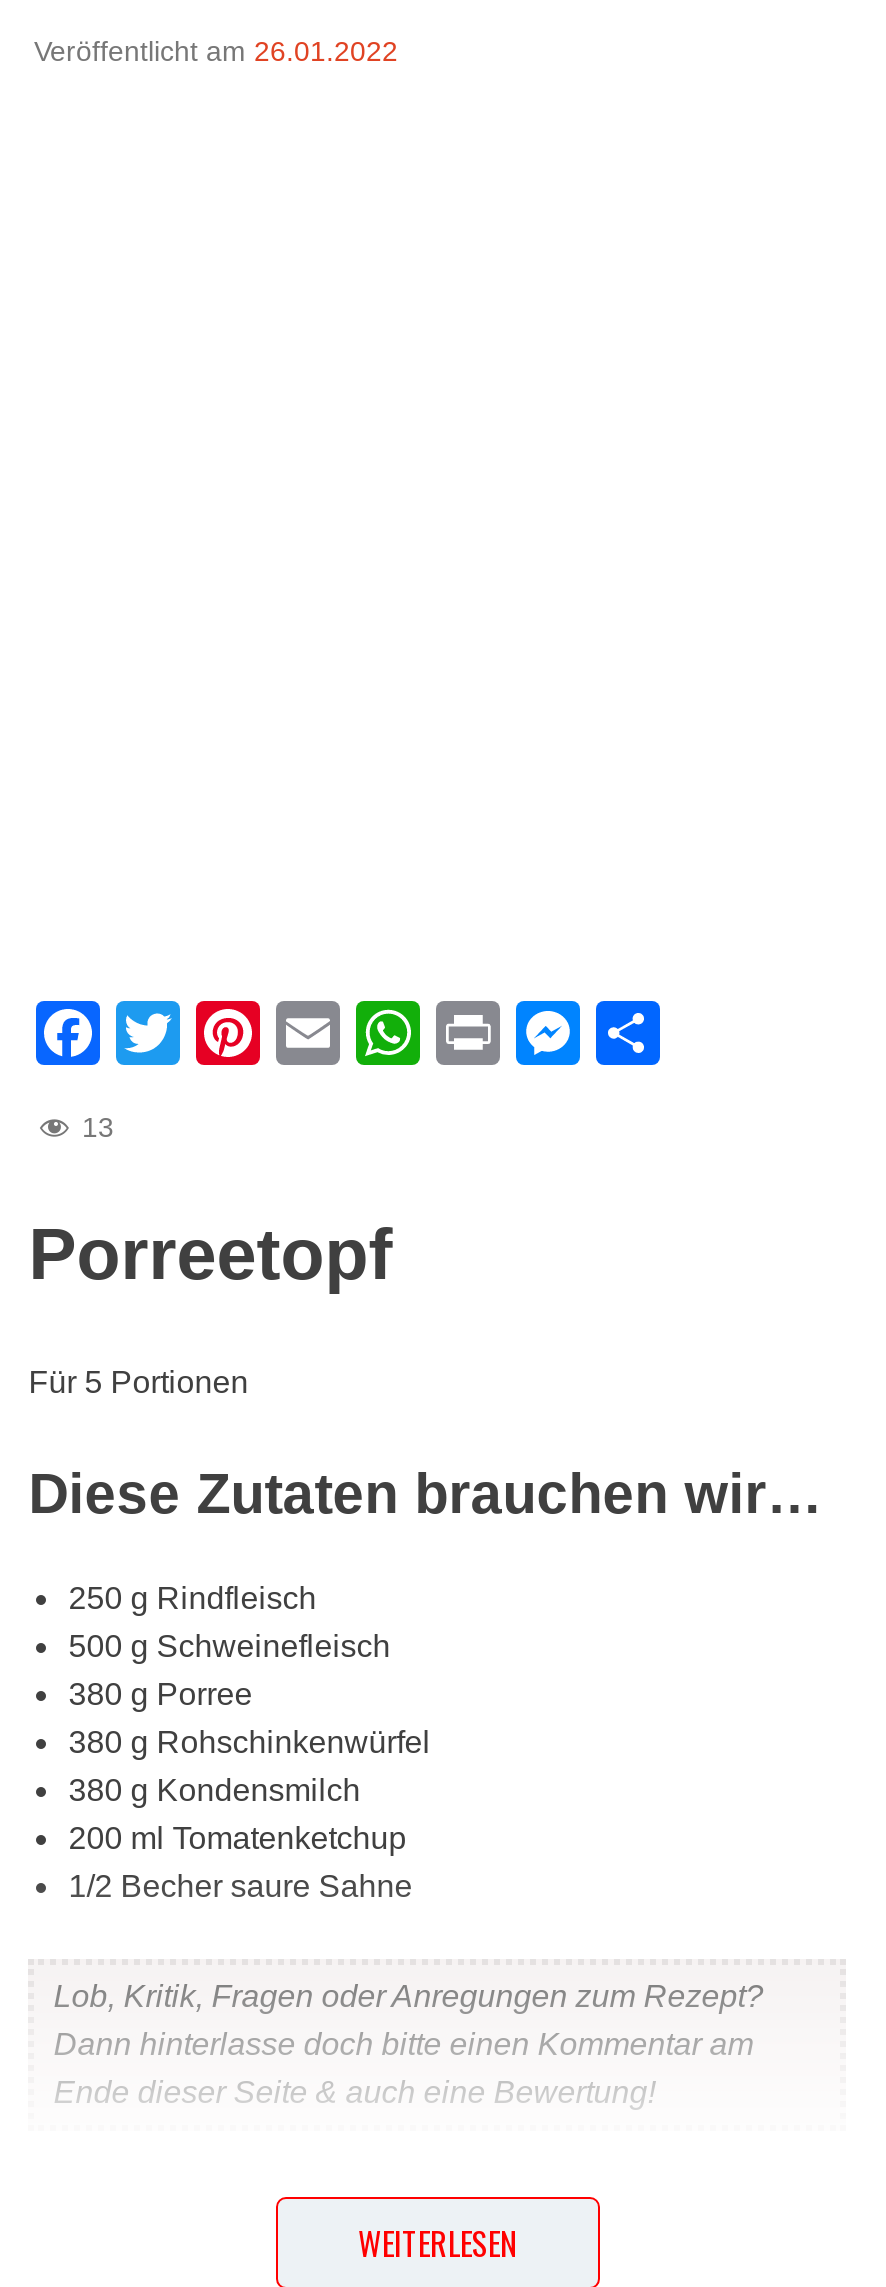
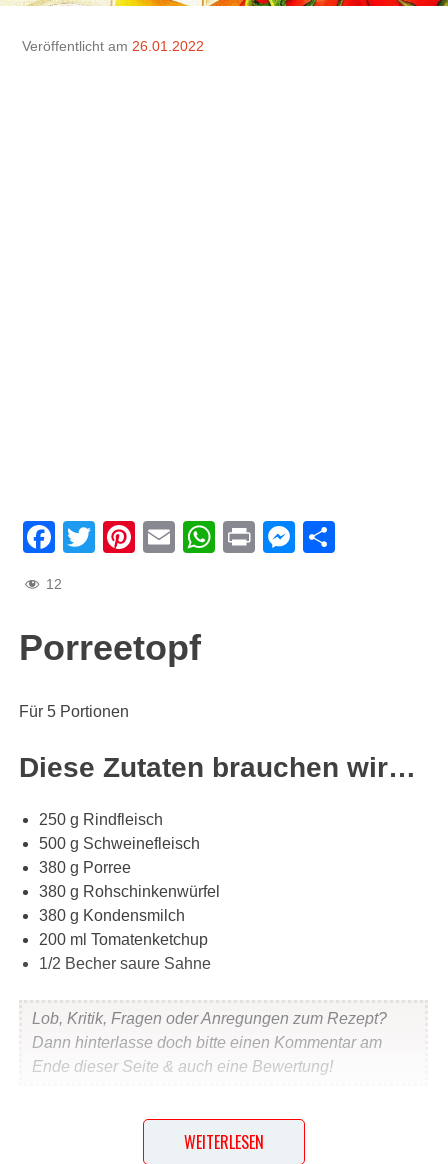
- 13
+ 12
